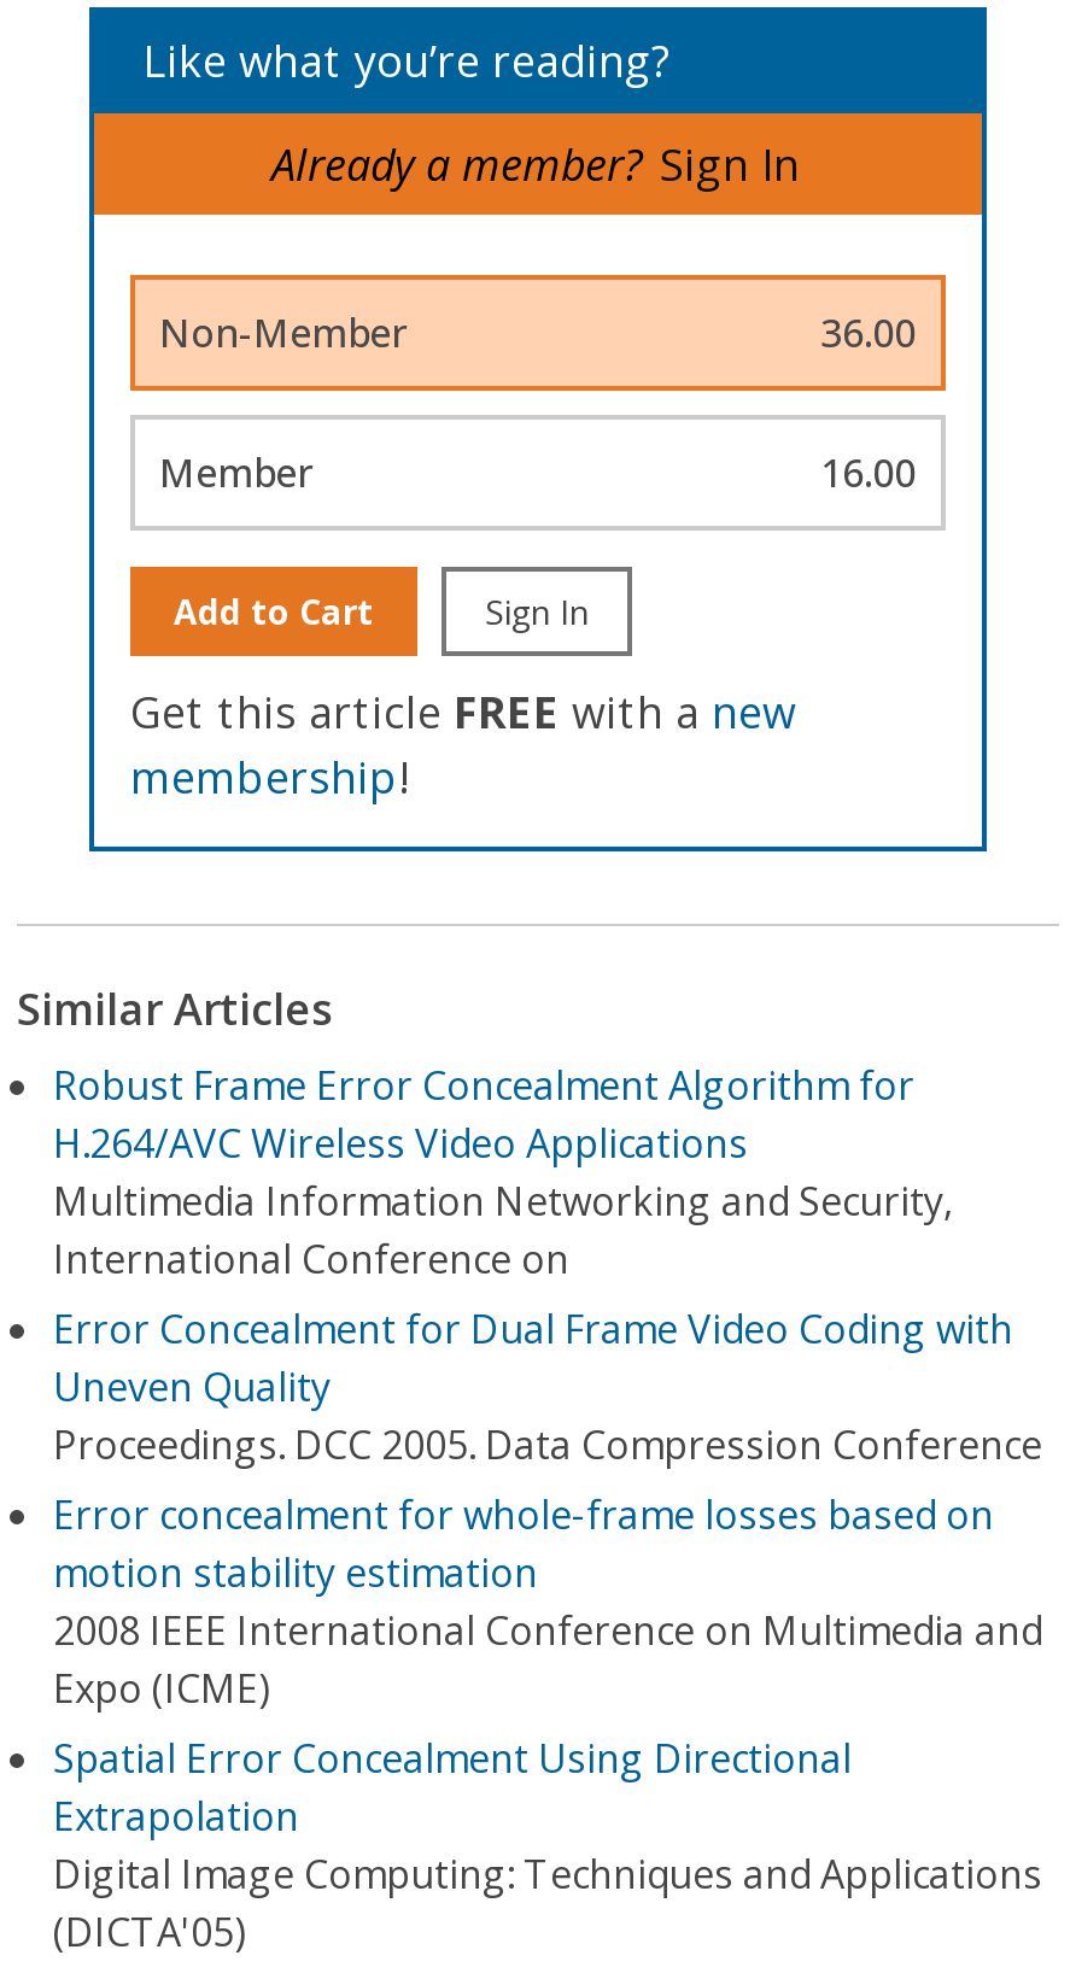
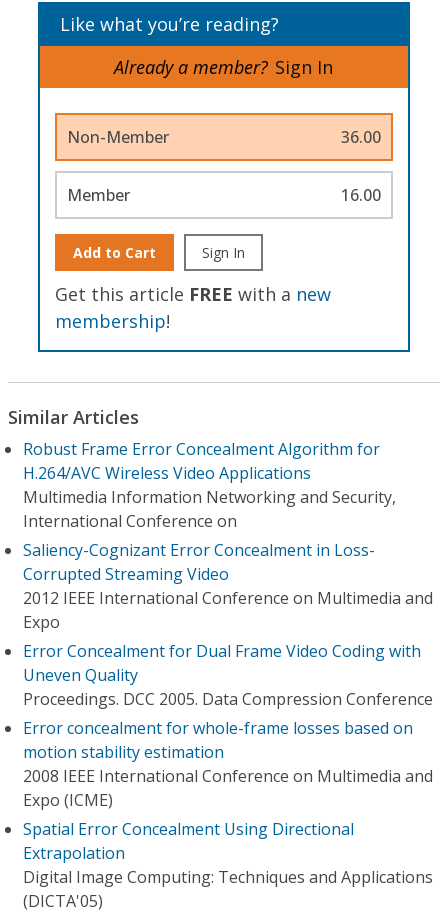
+ Saliency-Cognizant Error Concealment in Loss-
+ Corrupted Streaming Video
+ 2012 IEEE International Conference on Multimedia and
+ Expo
